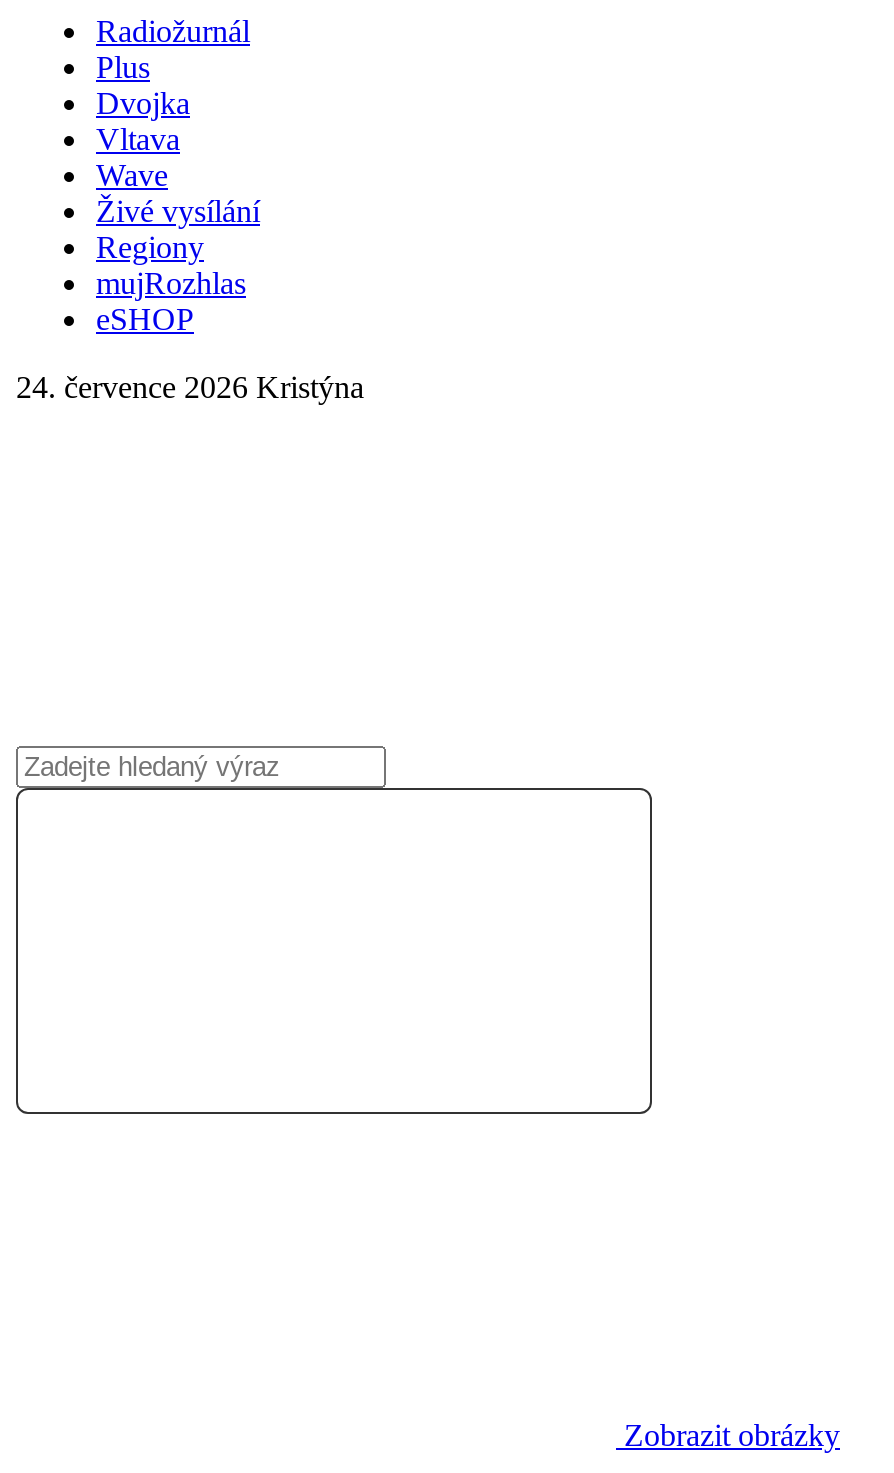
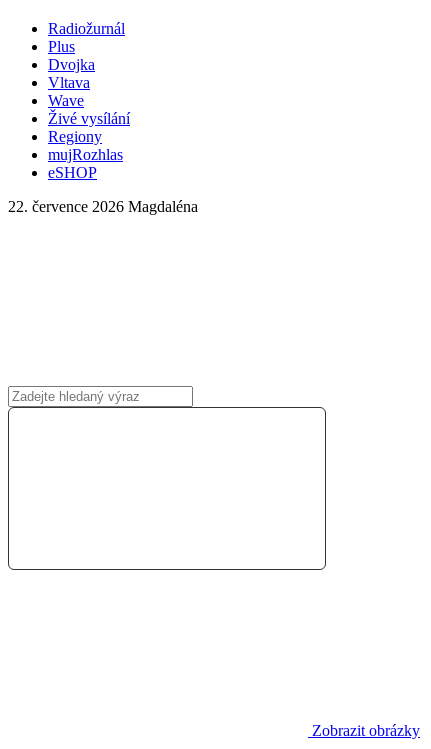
- 24. července 2026 Kristýna
+ 22. července 2026 Magdaléna
